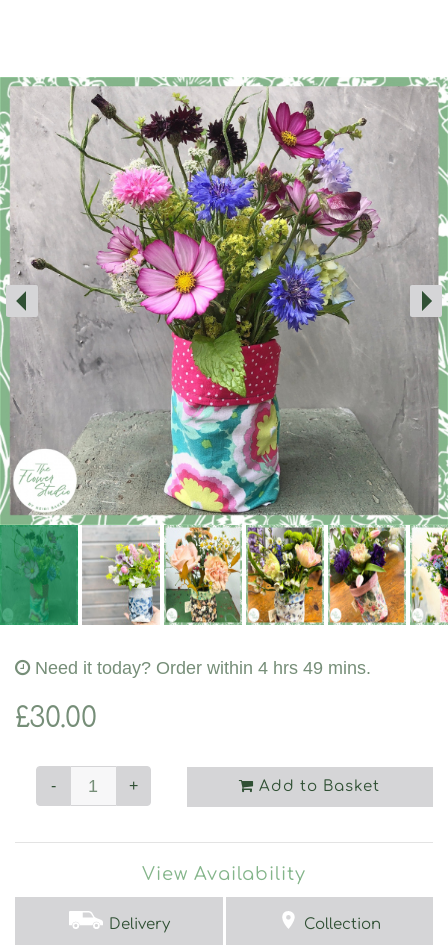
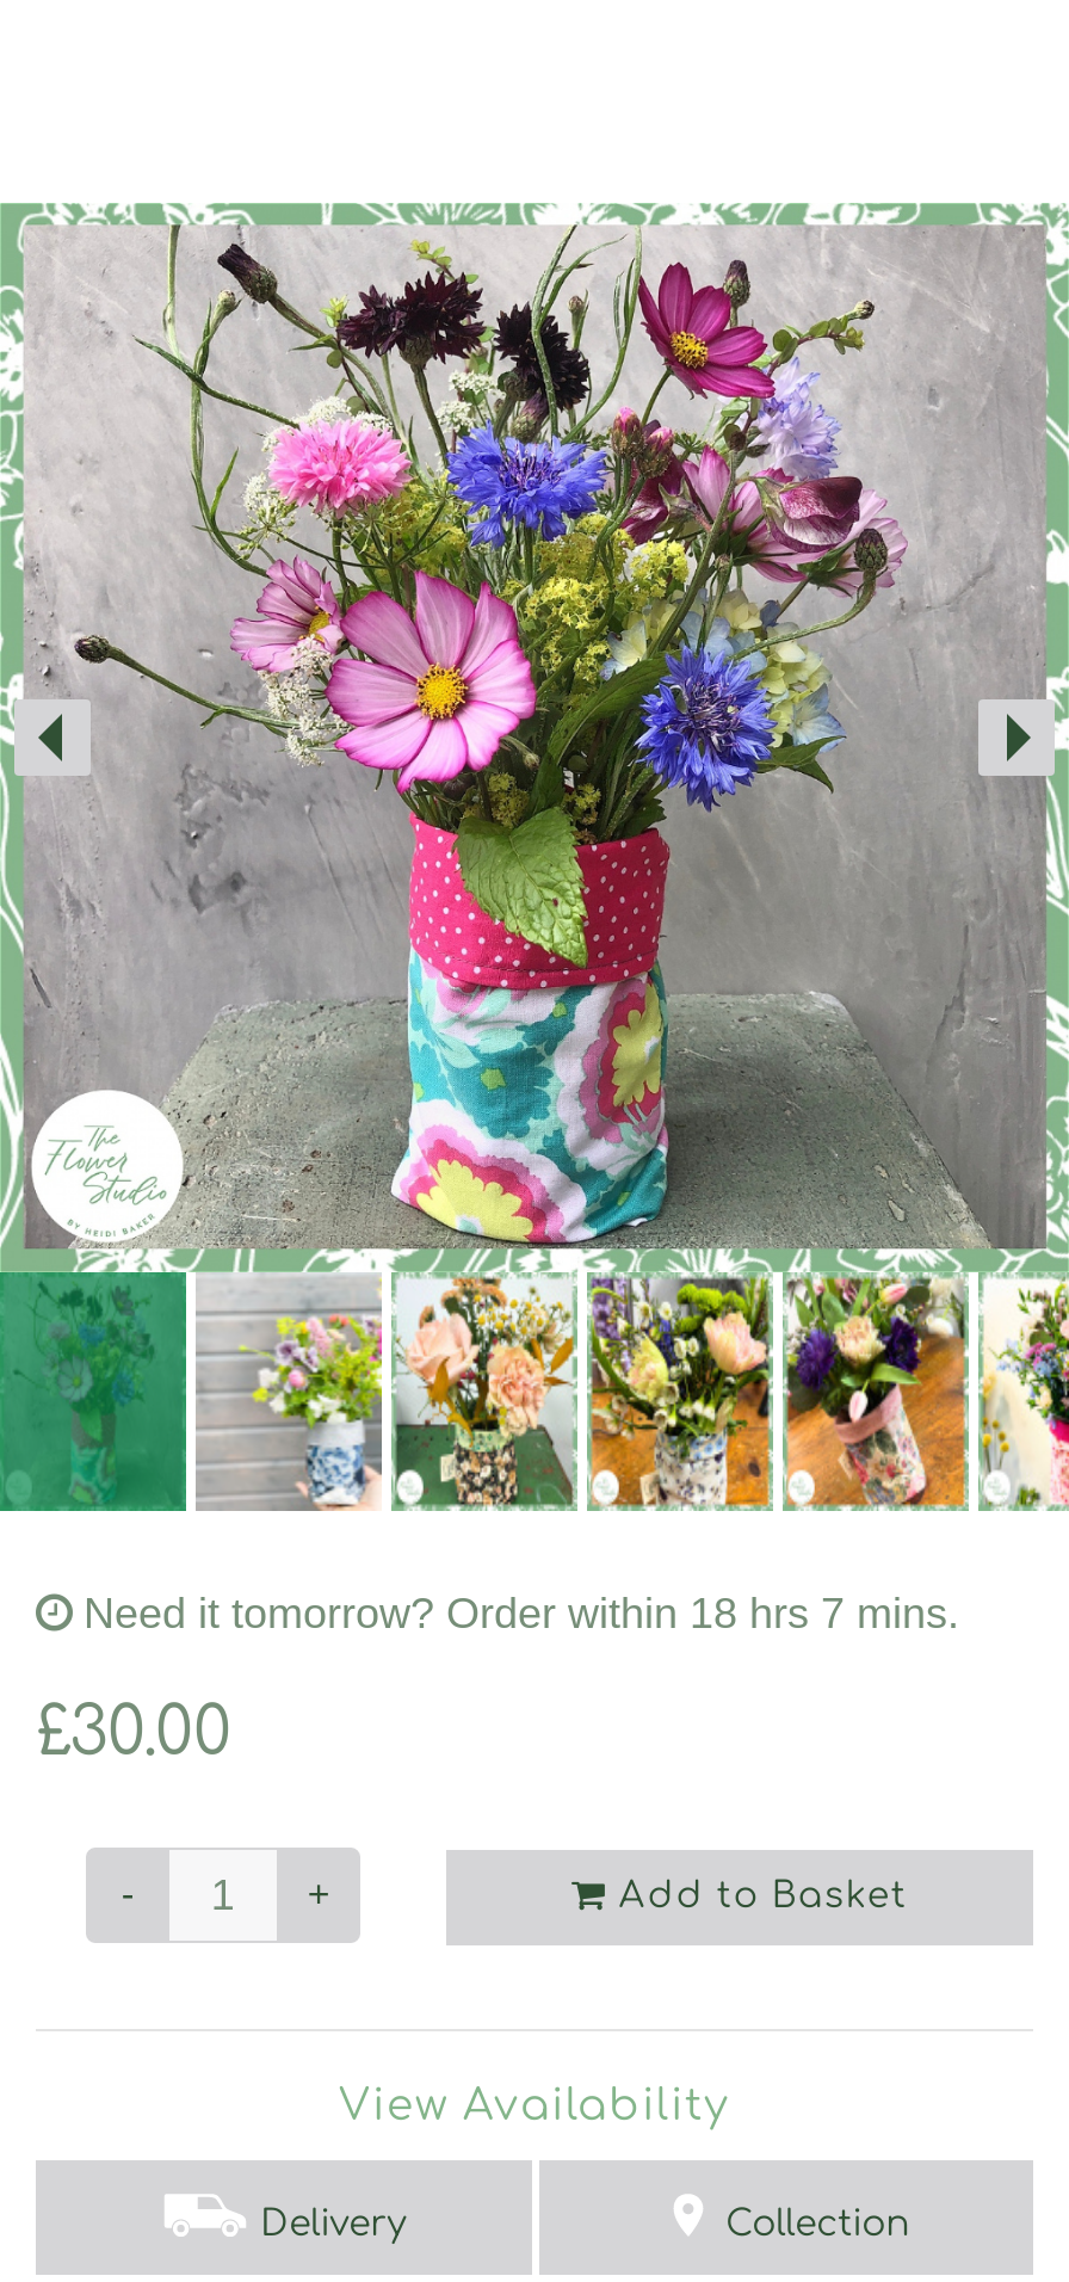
- Need it today? Order within 4 hrs 49 mins.
+ Need it tomorrow? Order within 18 hrs 7 mins.
